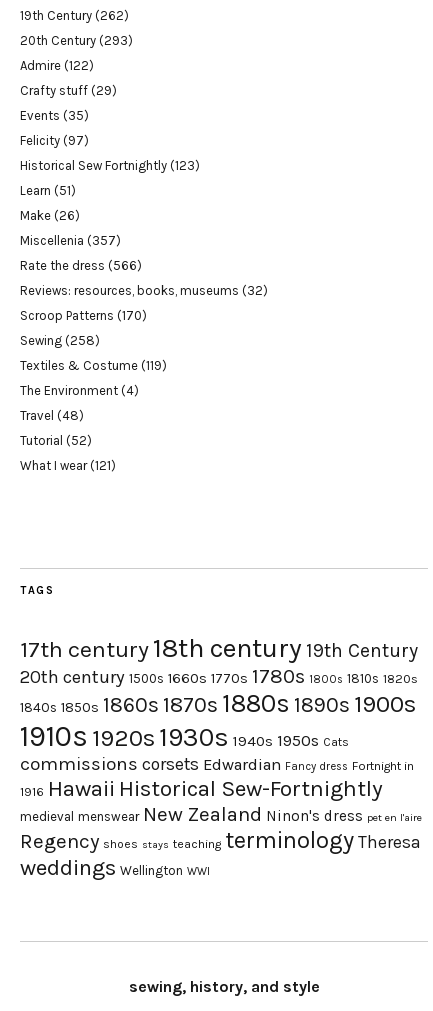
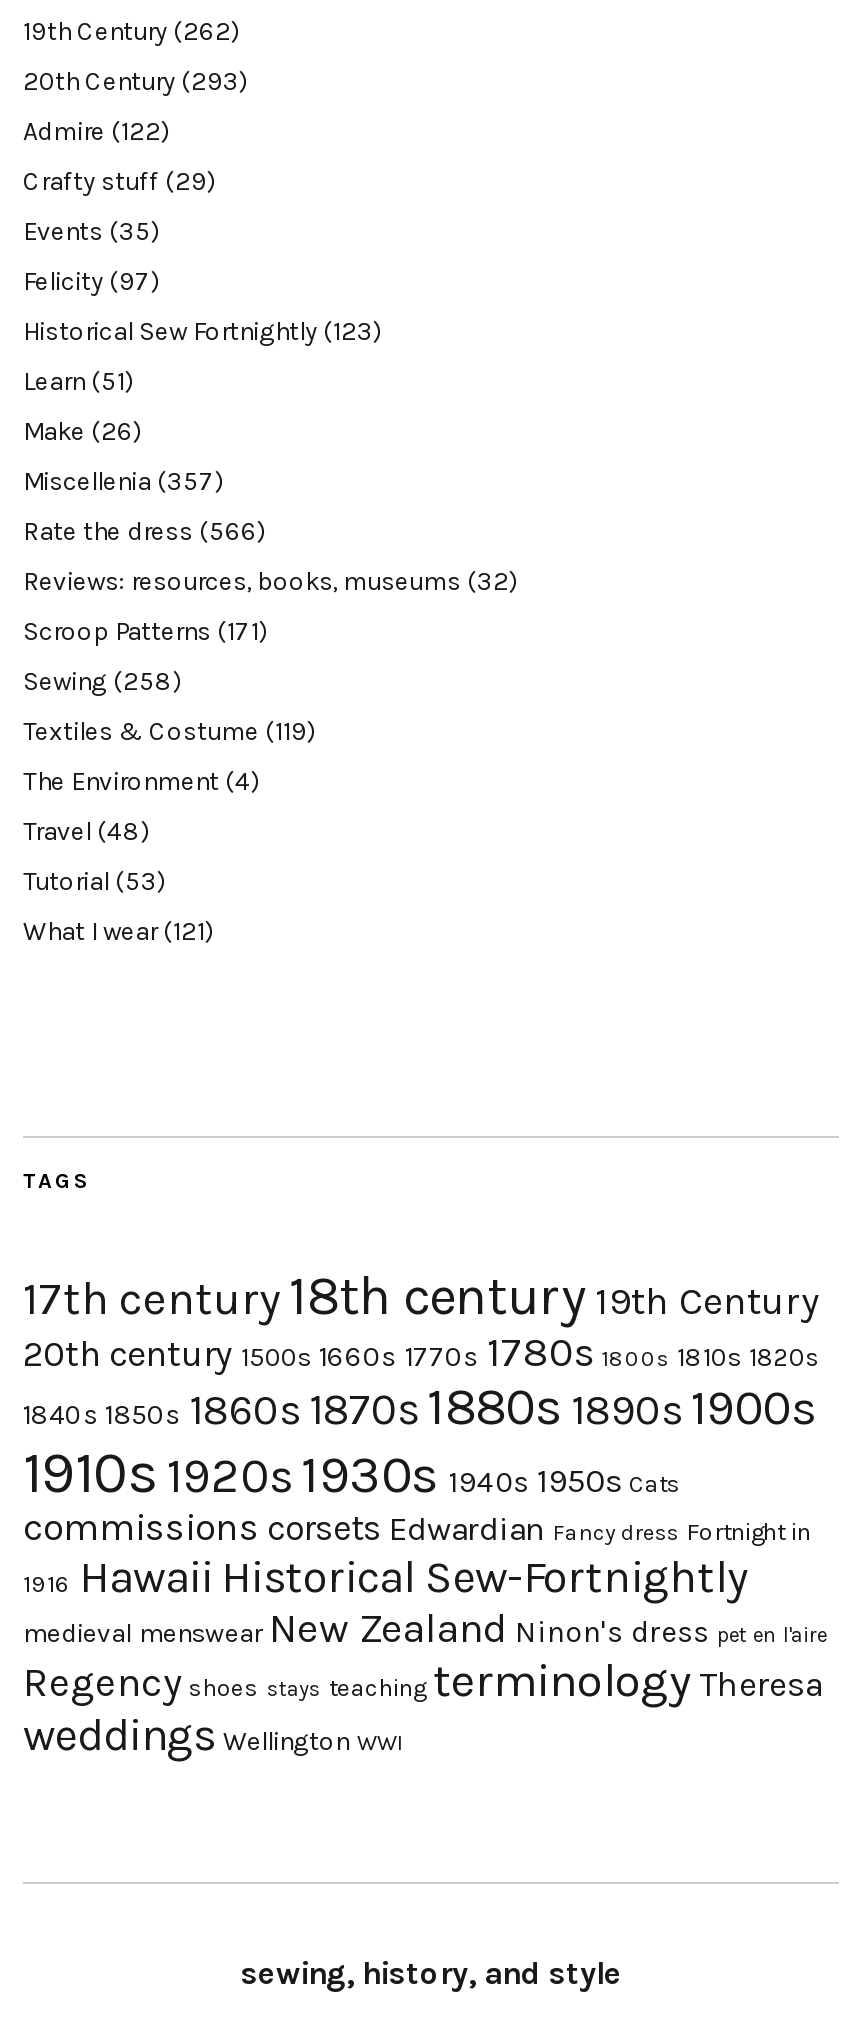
- Scroop Patterns (170)
+ Scroop Patterns (171)

- Tutorial (52)
+ Tutorial (53)
